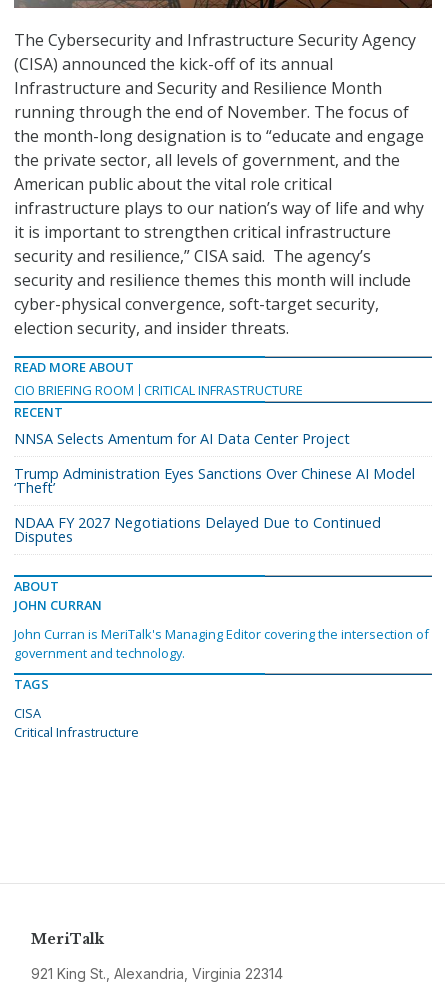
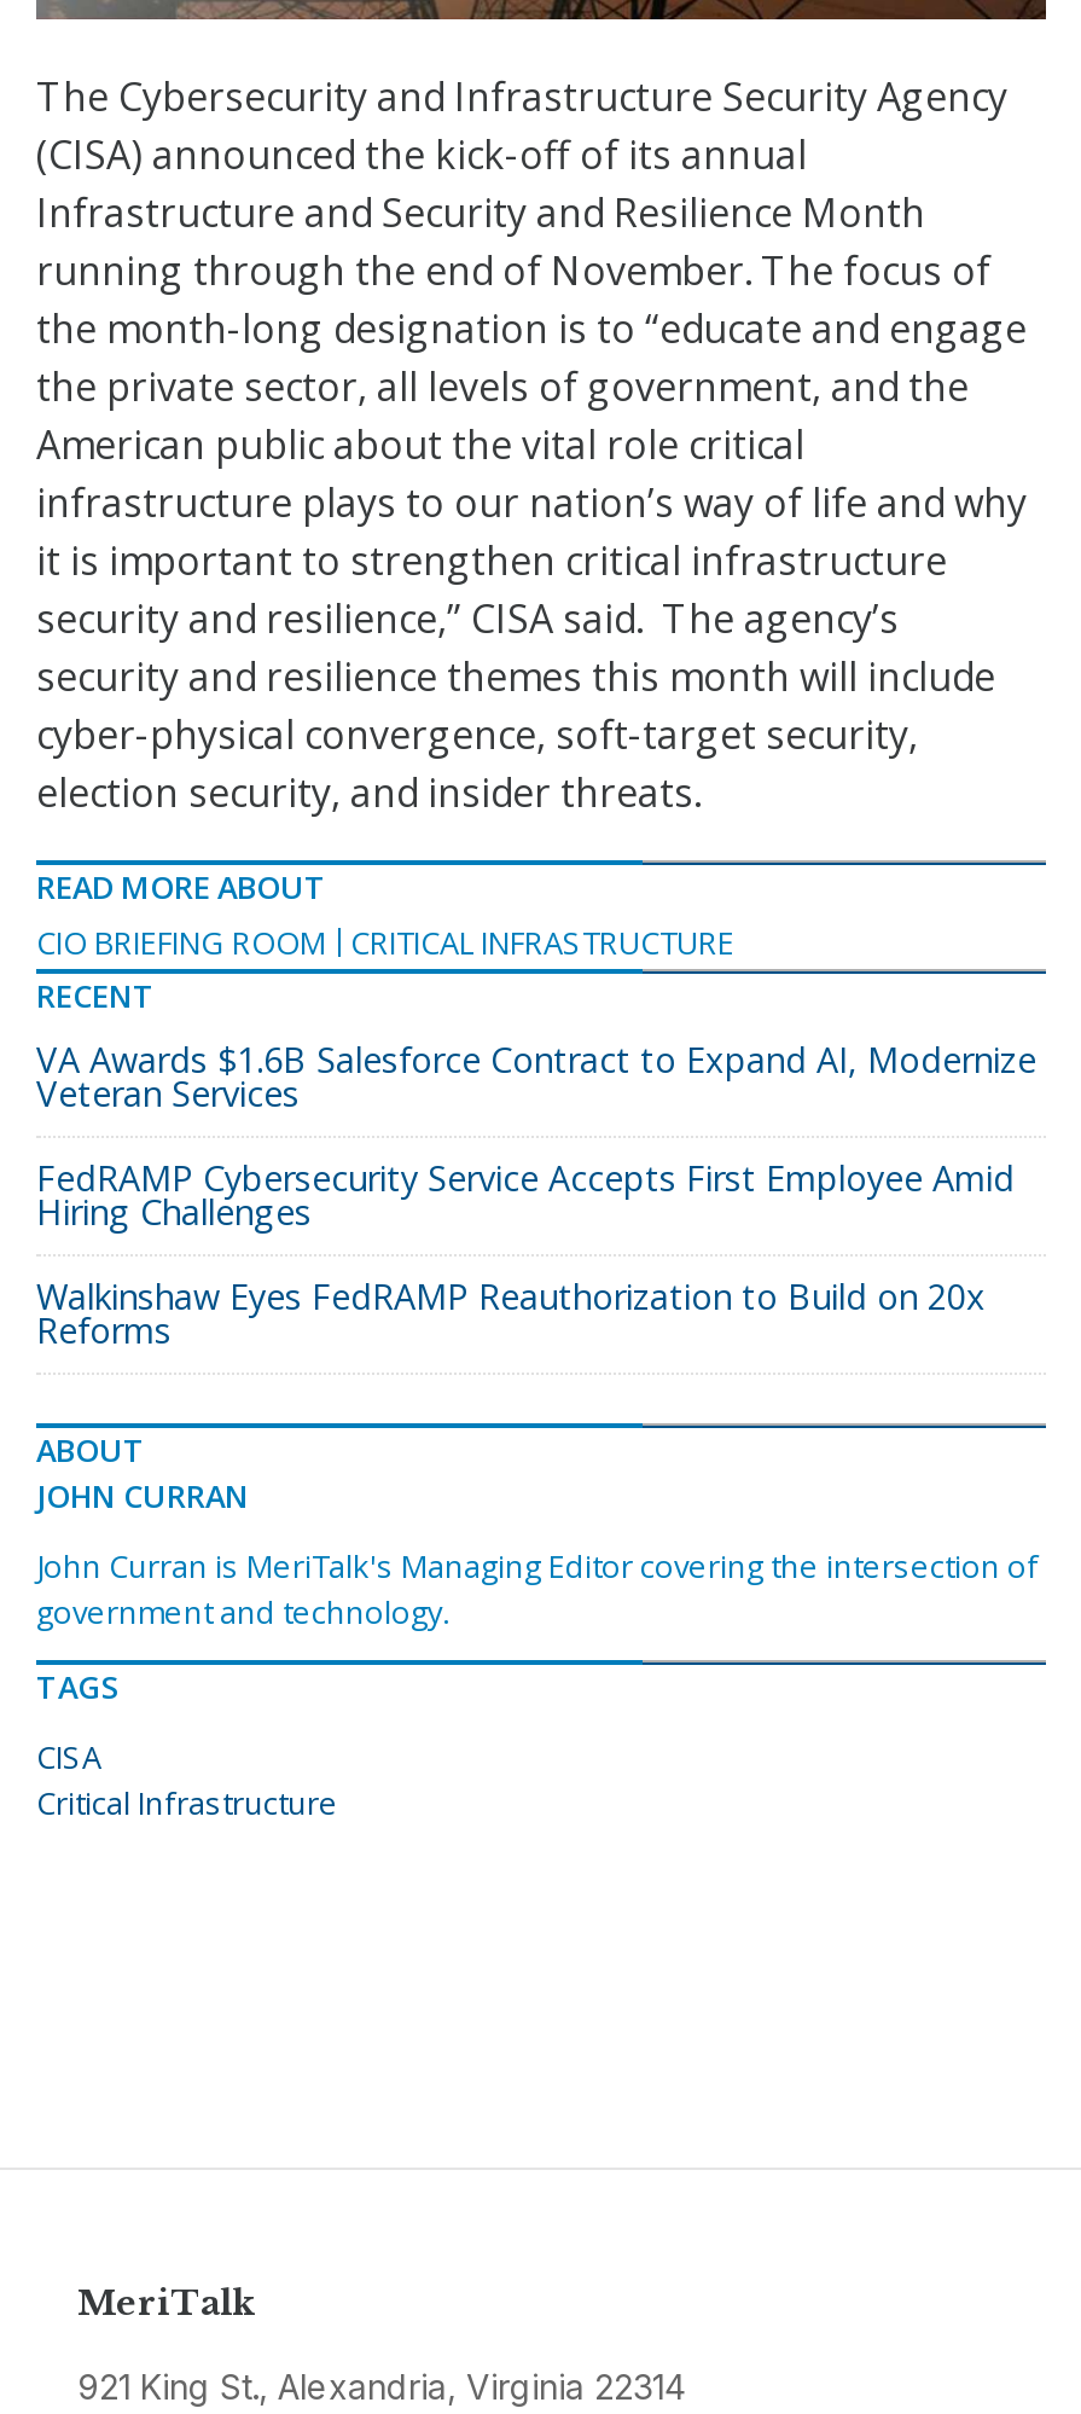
- NNSA Selects Amentum for AI Data Center Project
+ VA Awards $1.6B Salesforce Contract to Expand AI, Modernize
+ Veteran Services

- Trump Administration Eyes Sanctions Over Chinese AI Model
- ‘Theft’
+ FedRAMP Cybersecurity Service Accepts First Employee Amid
+ Hiring Challenges

- NDAA FY 2027 Negotiations Delayed Due to Continued
- Disputes
+ Walkinshaw Eyes FedRAMP Reauthorization to Build on 20x
+ Reforms
